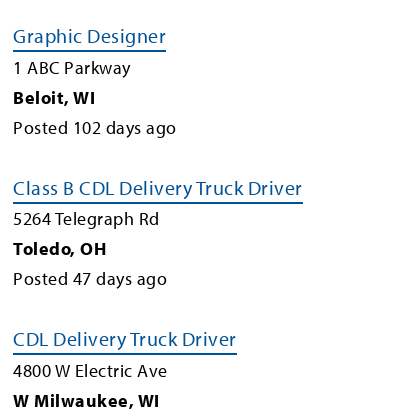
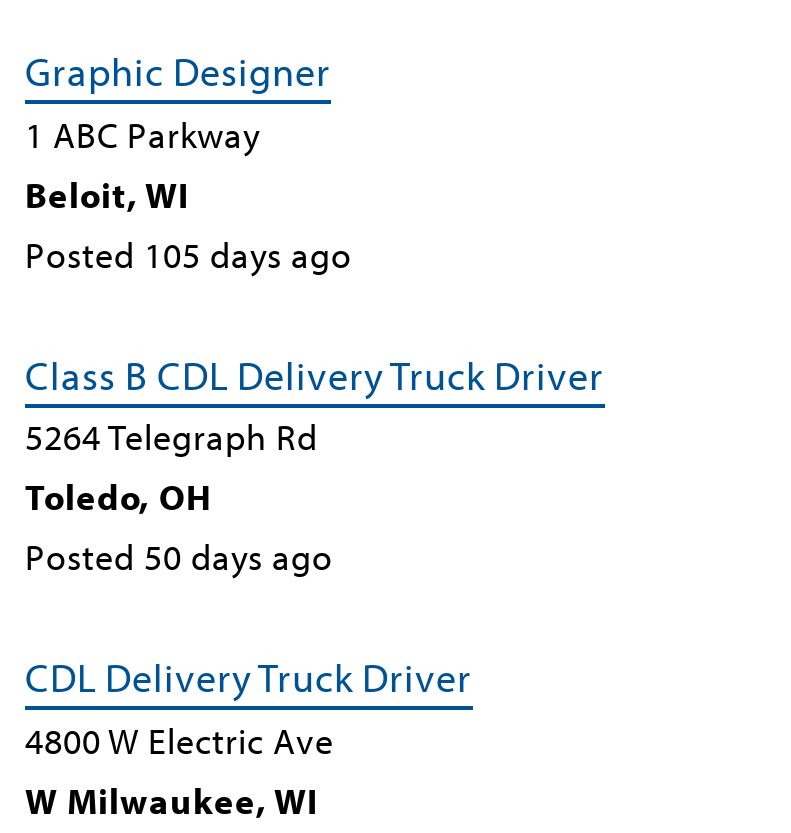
- Posted 102 days ago
+ Posted 105 days ago

- Posted 47 days ago
+ Posted 50 days ago
